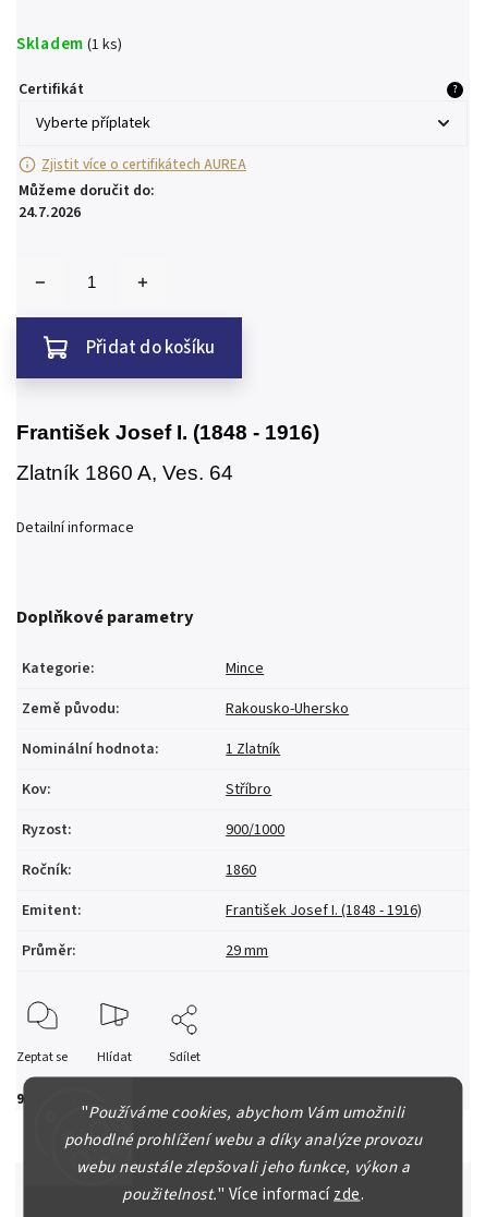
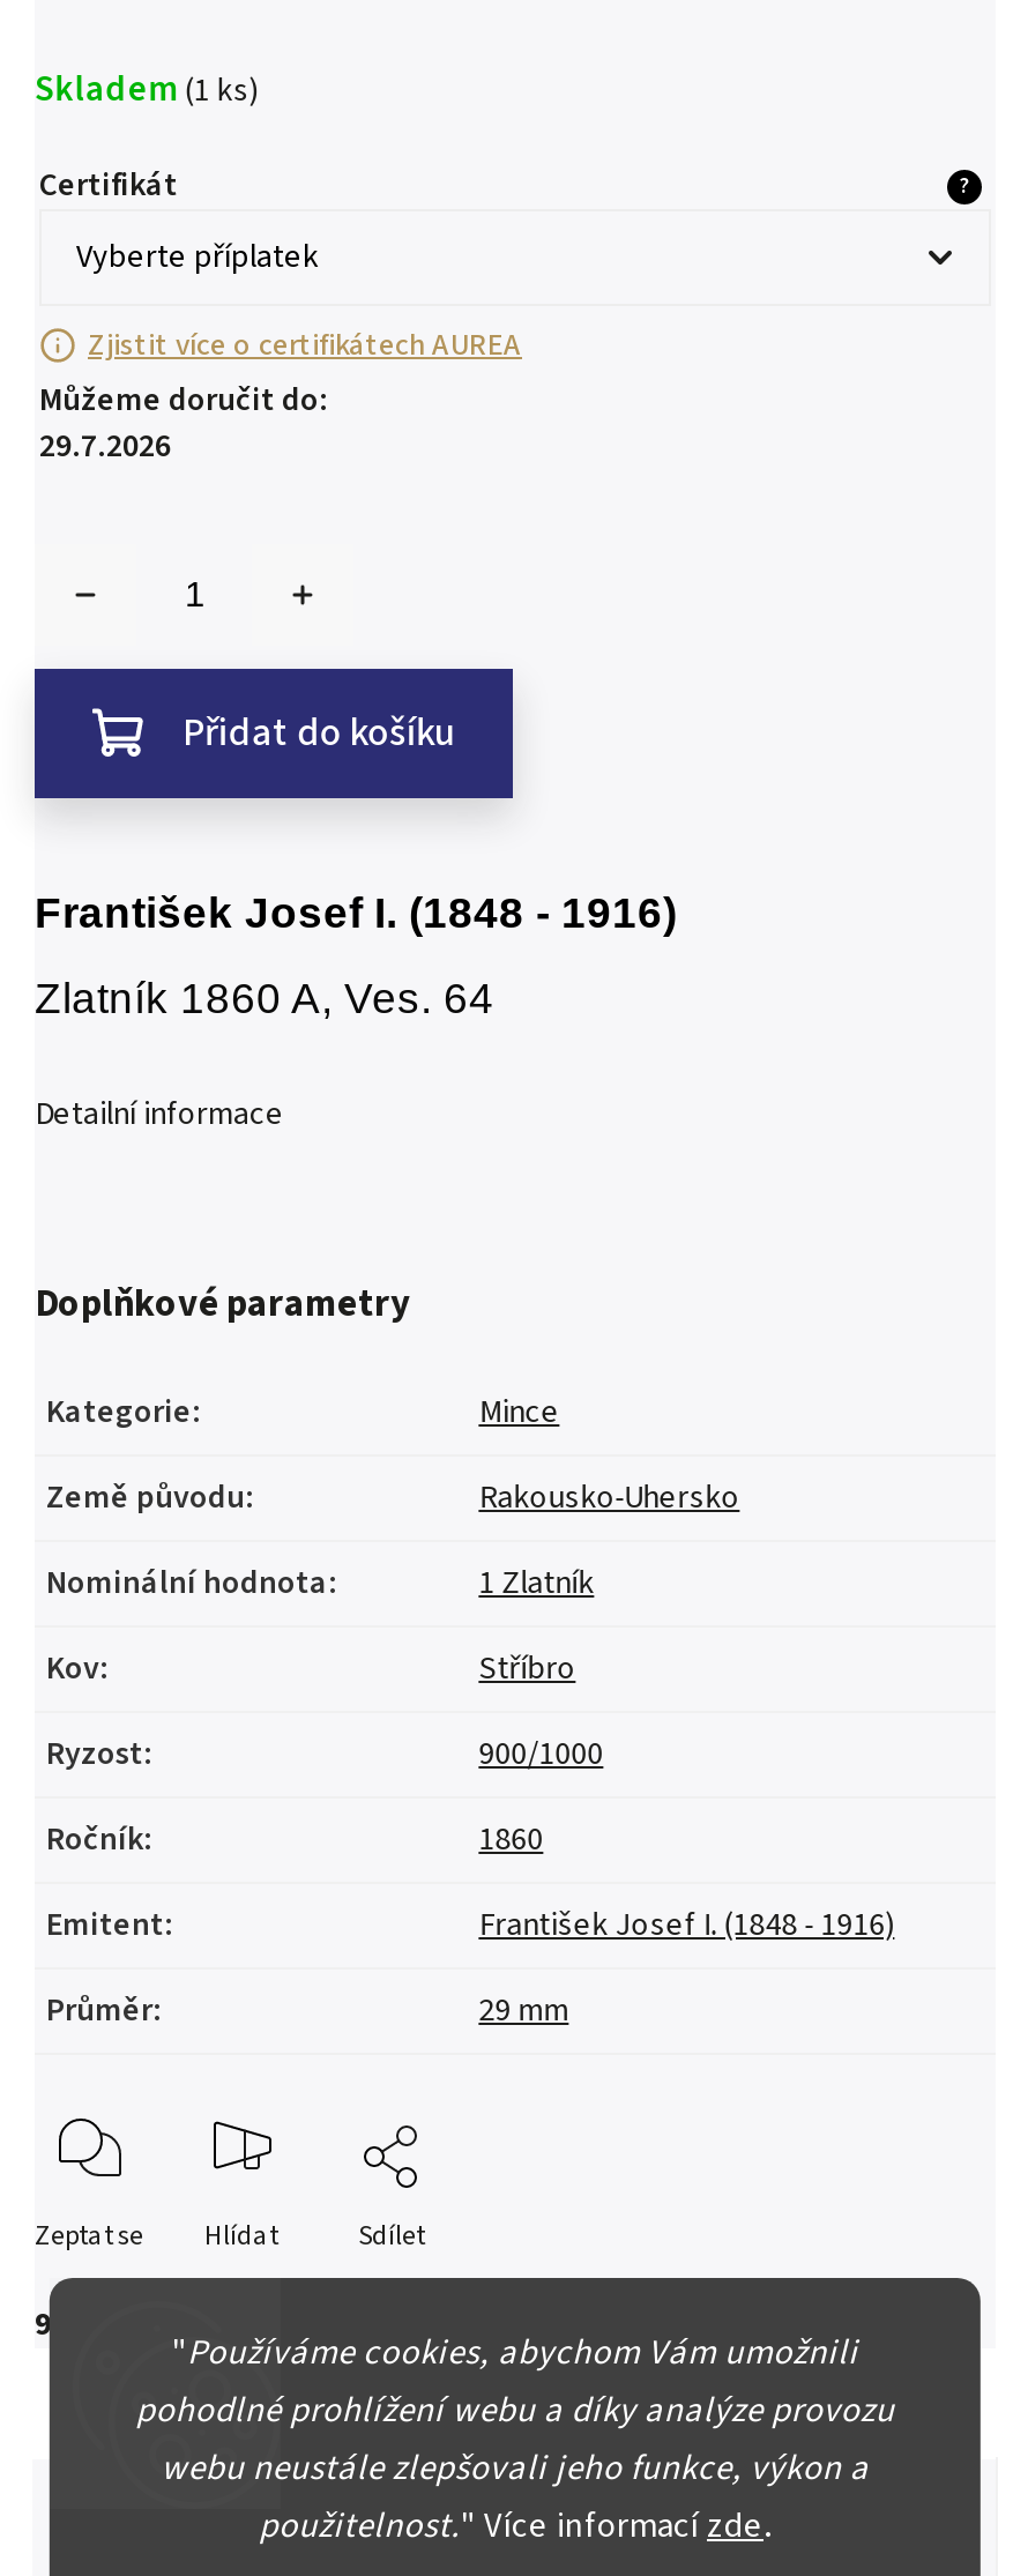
- 24.7.2026
+ 29.7.2026
